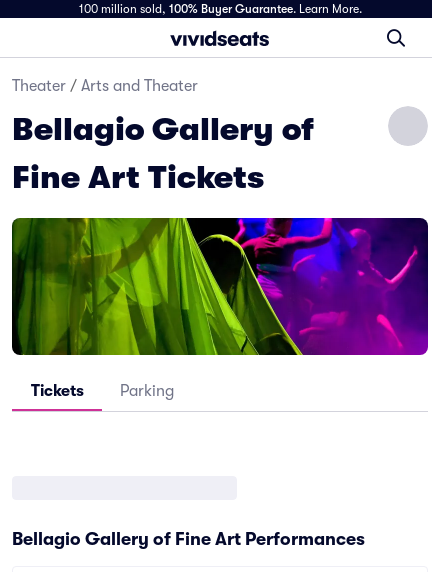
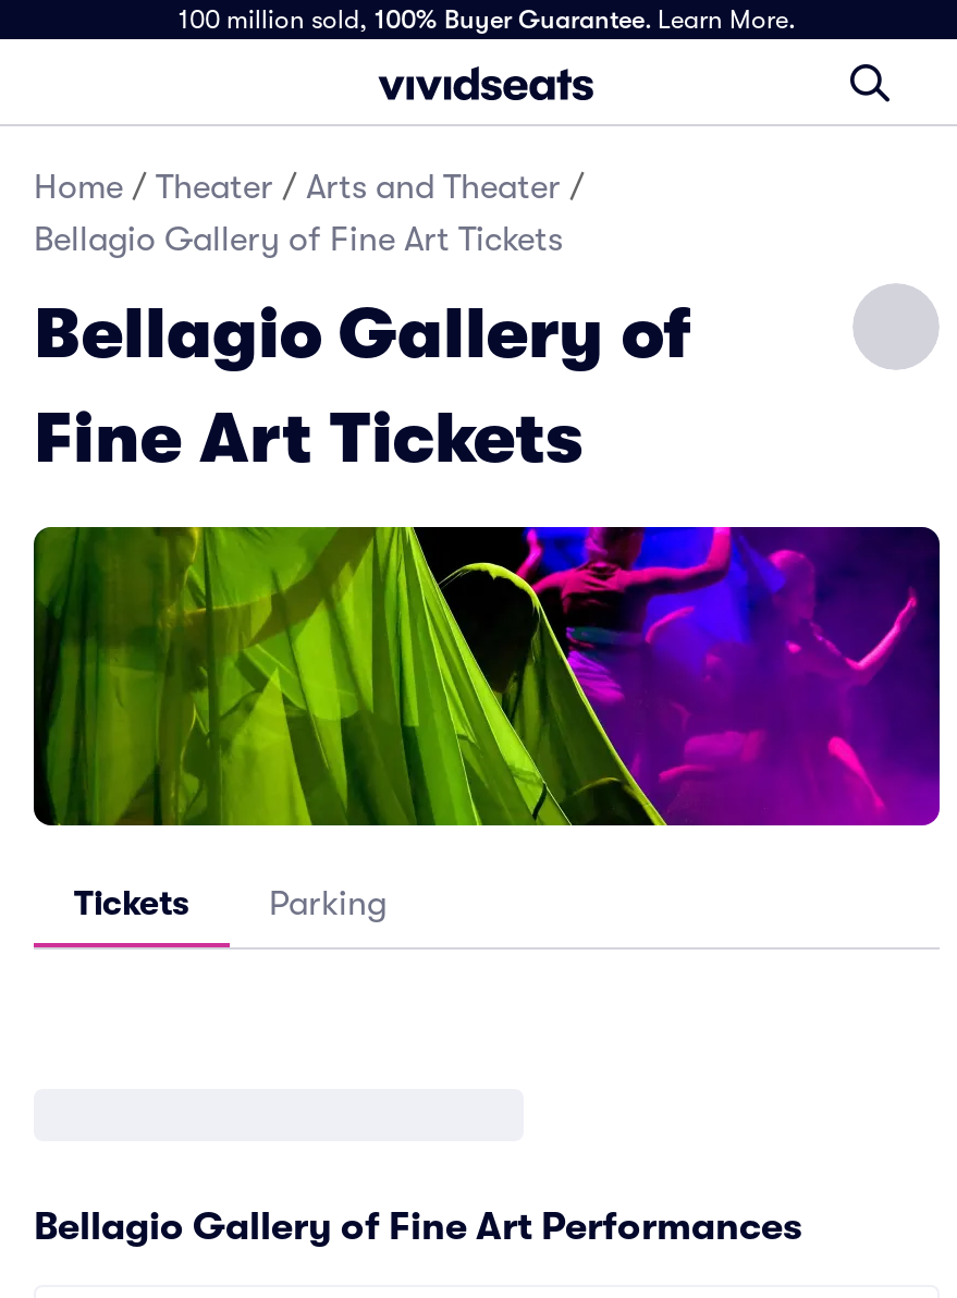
- Theater / Arts and Theater
+ Home / Theater / Arts and Theater /
+ Bellagio Gallery of Fine Art Tickets
